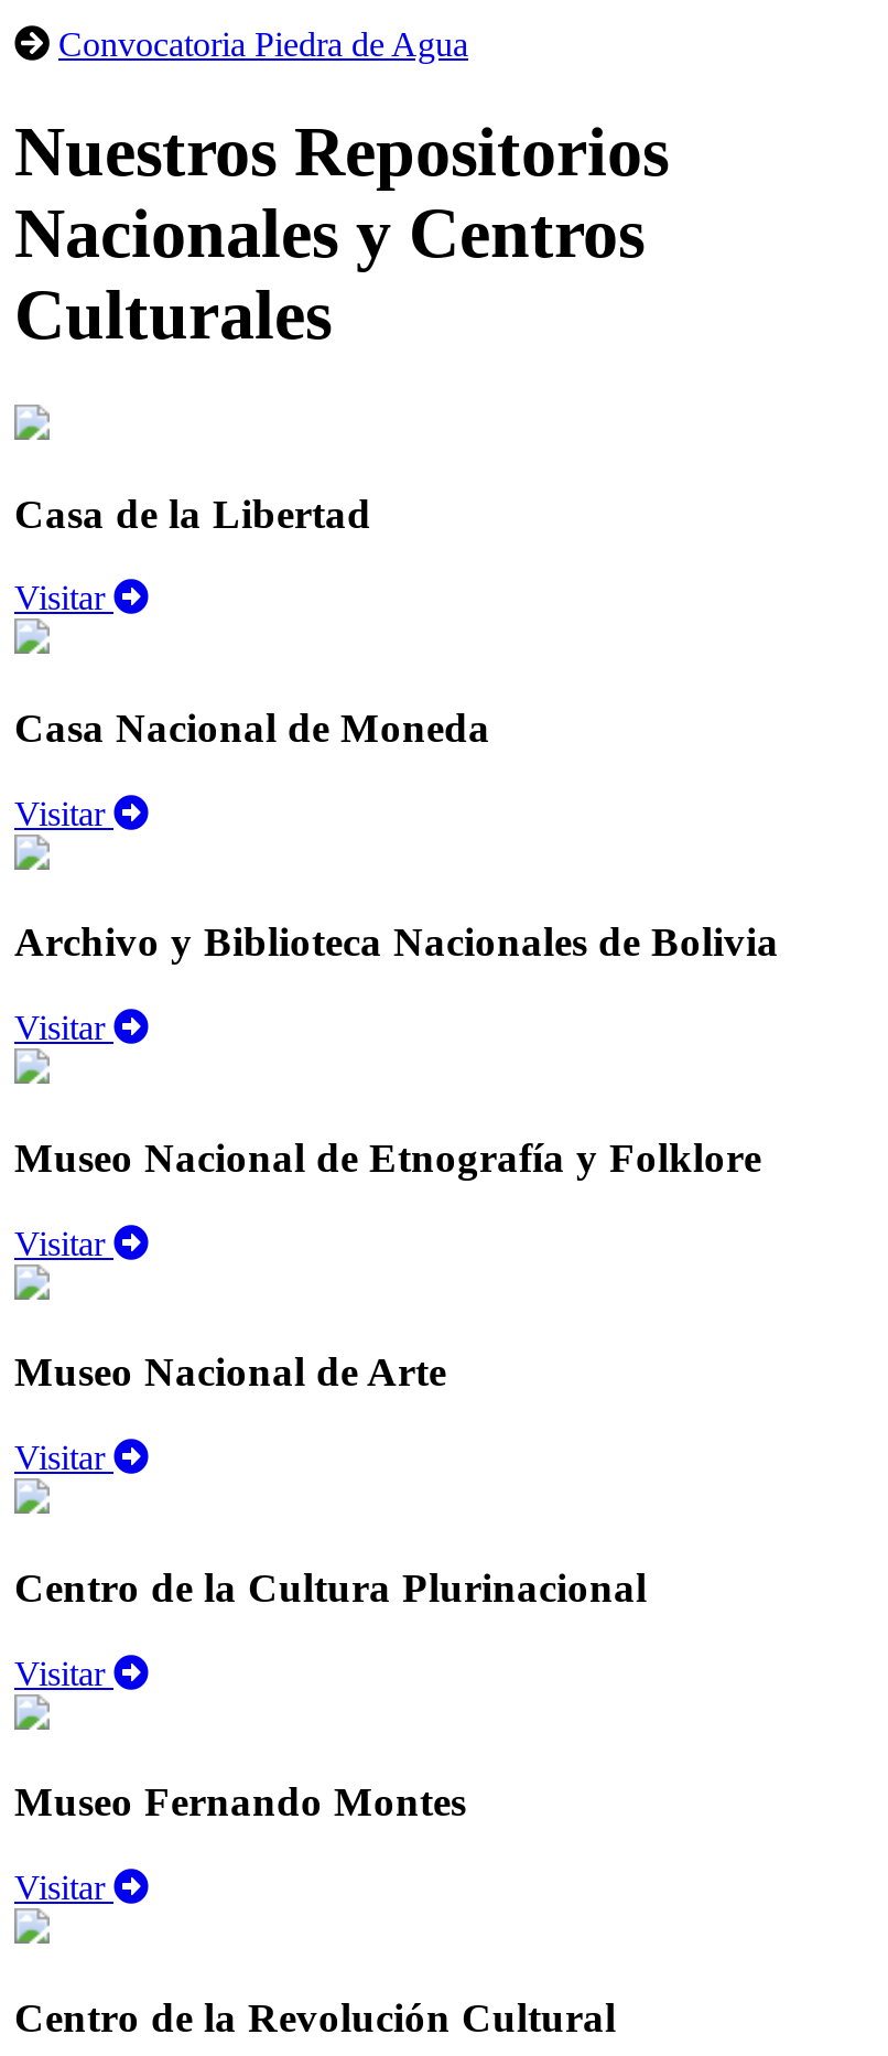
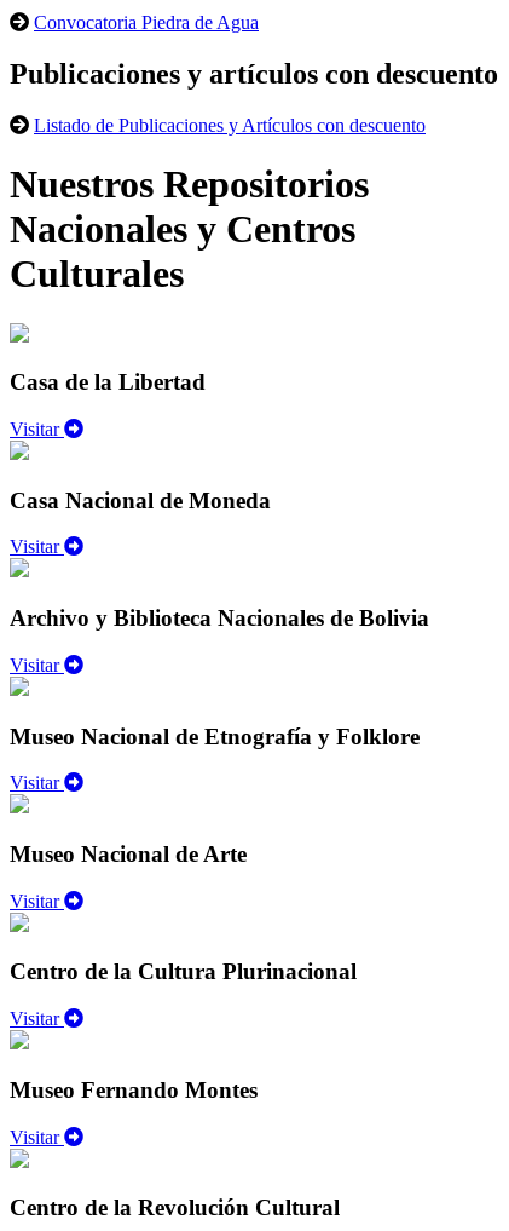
+ Publicaciones y artículos con descuento
+ Listado de Publicaciones y Artículos con descuento
